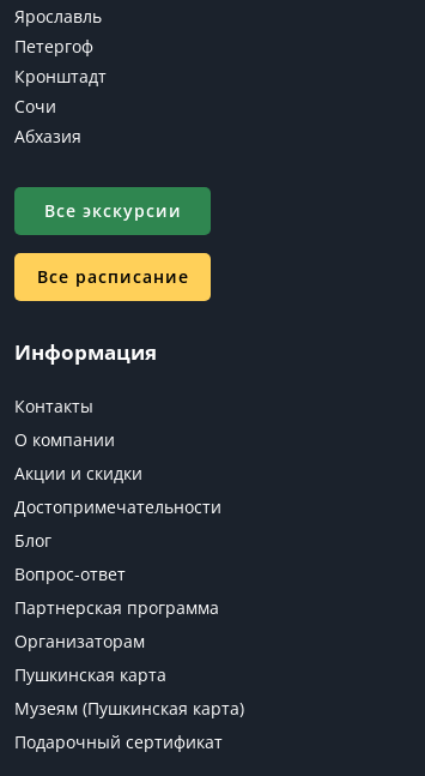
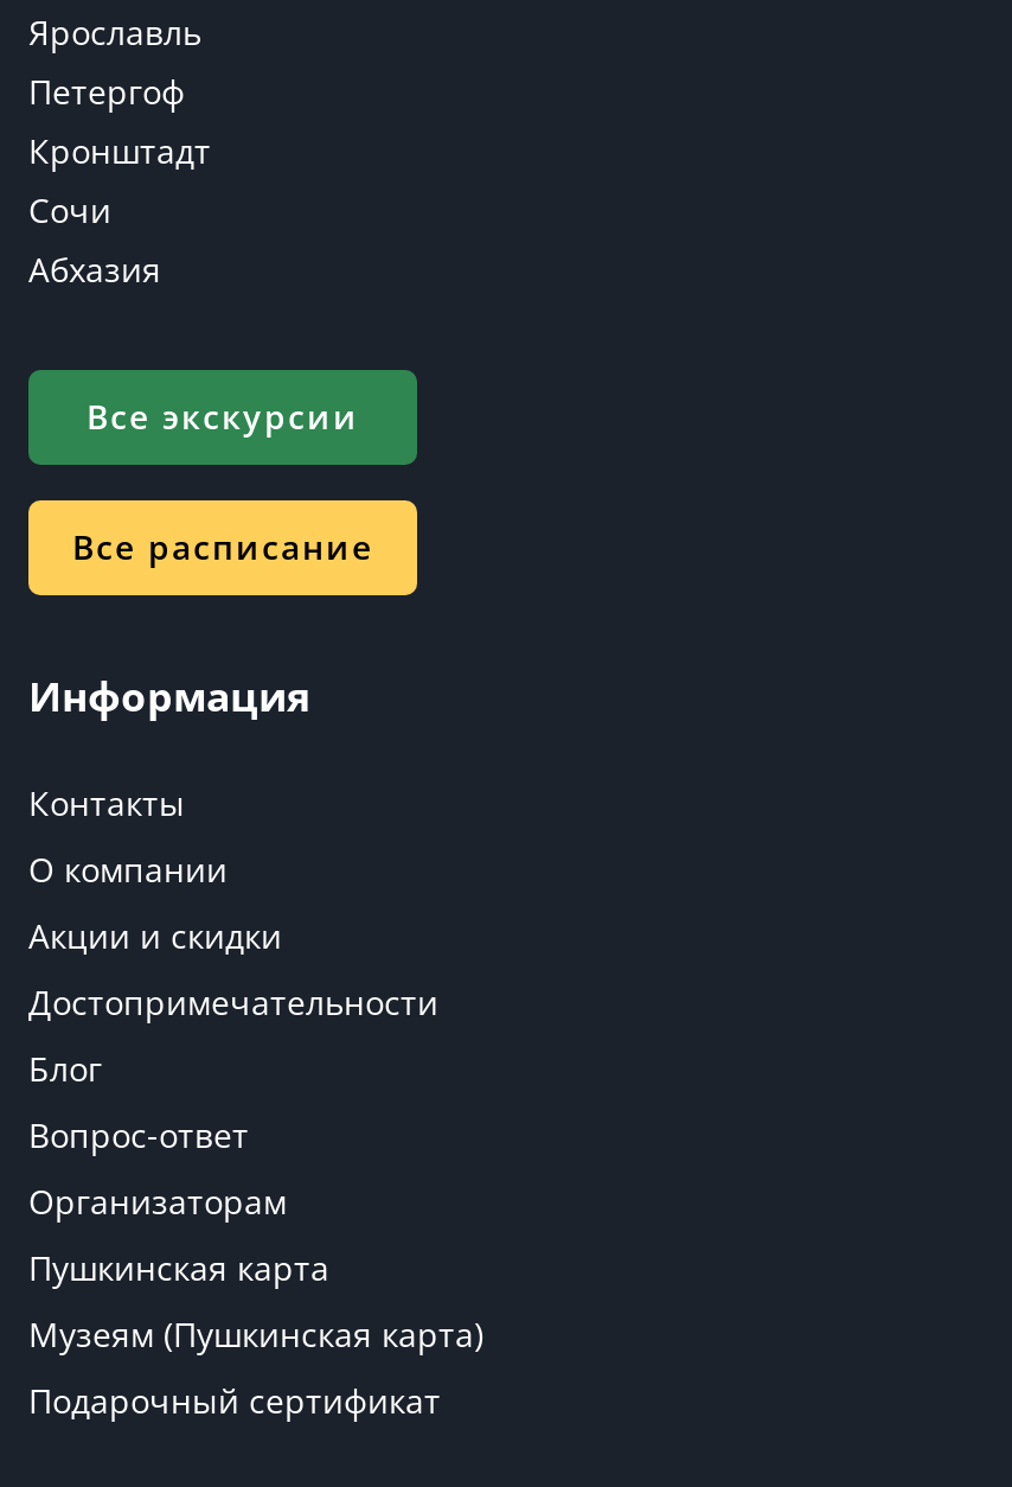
- Партнерская программа
